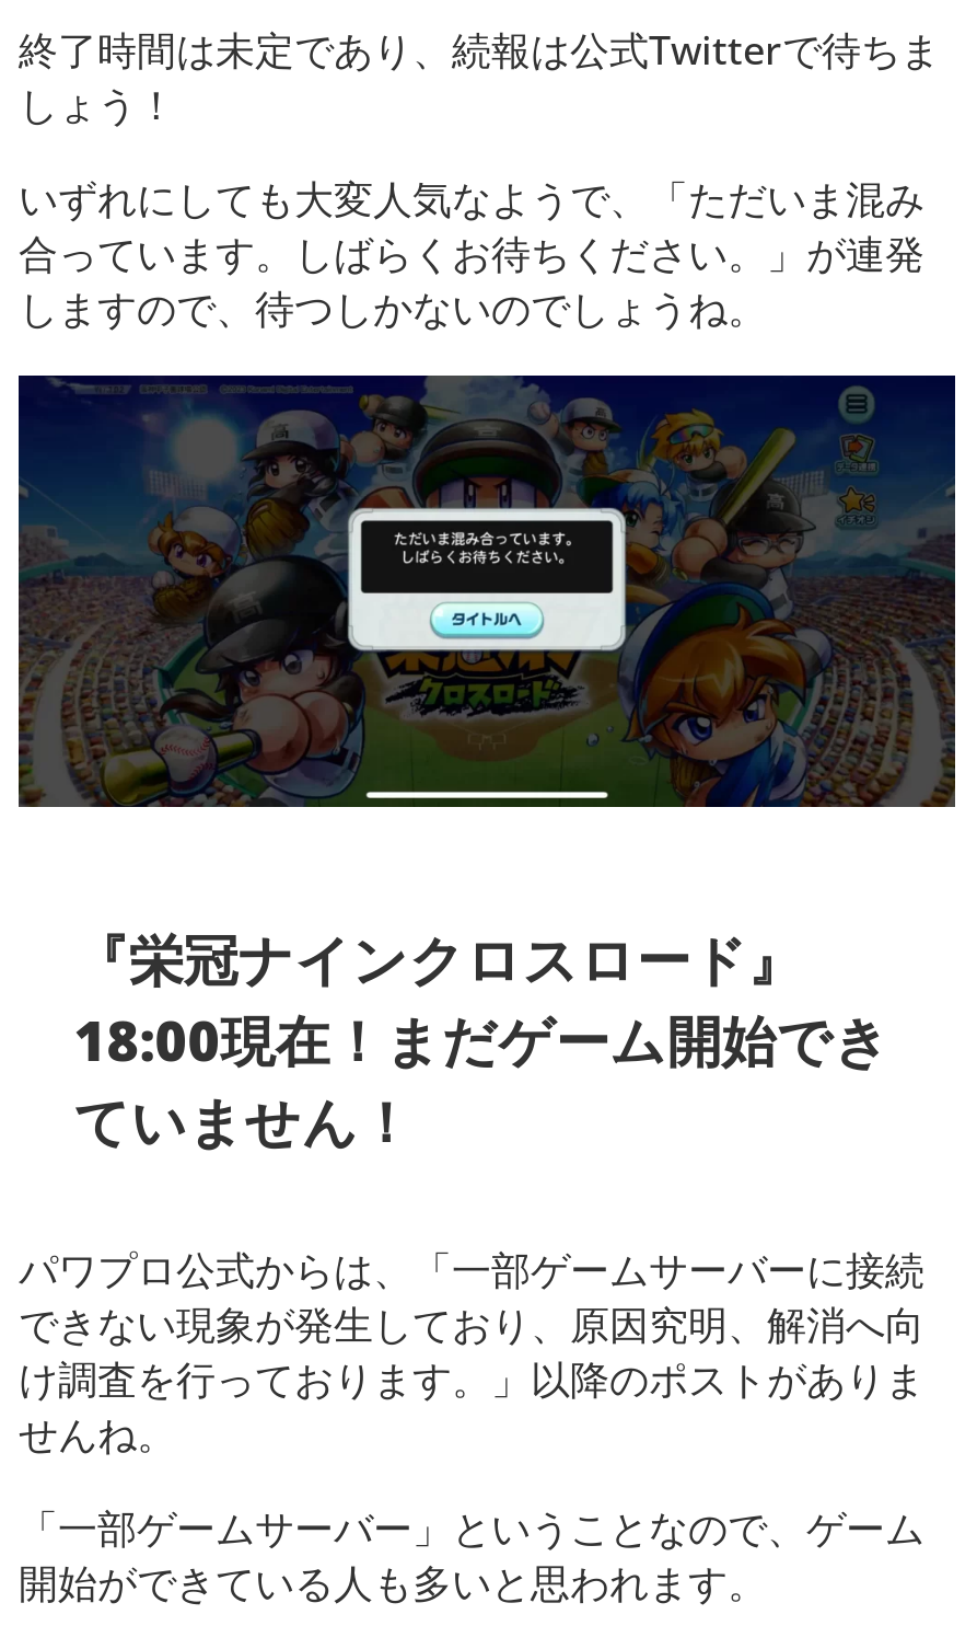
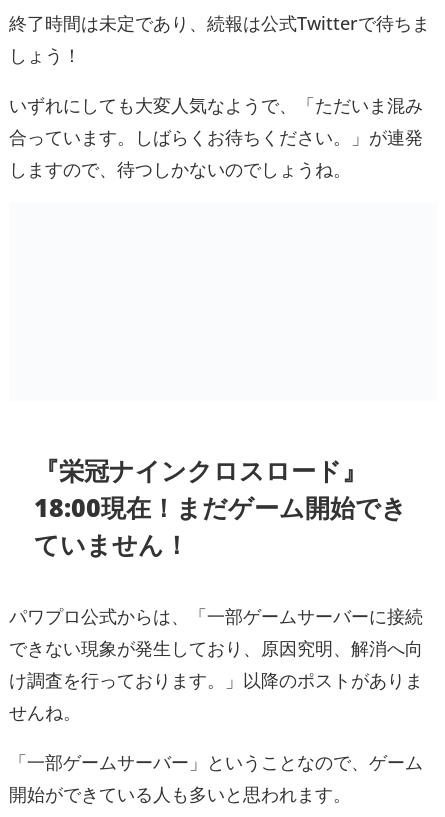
- [image]
